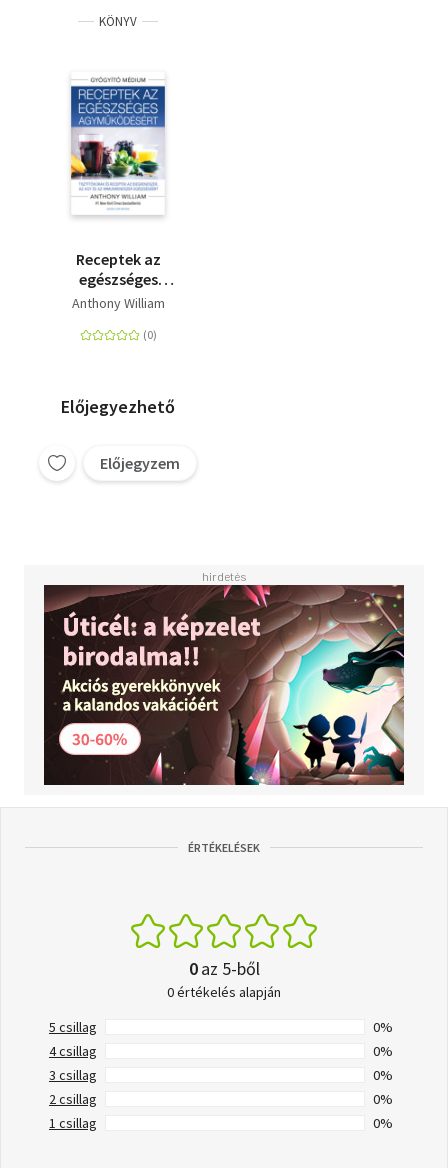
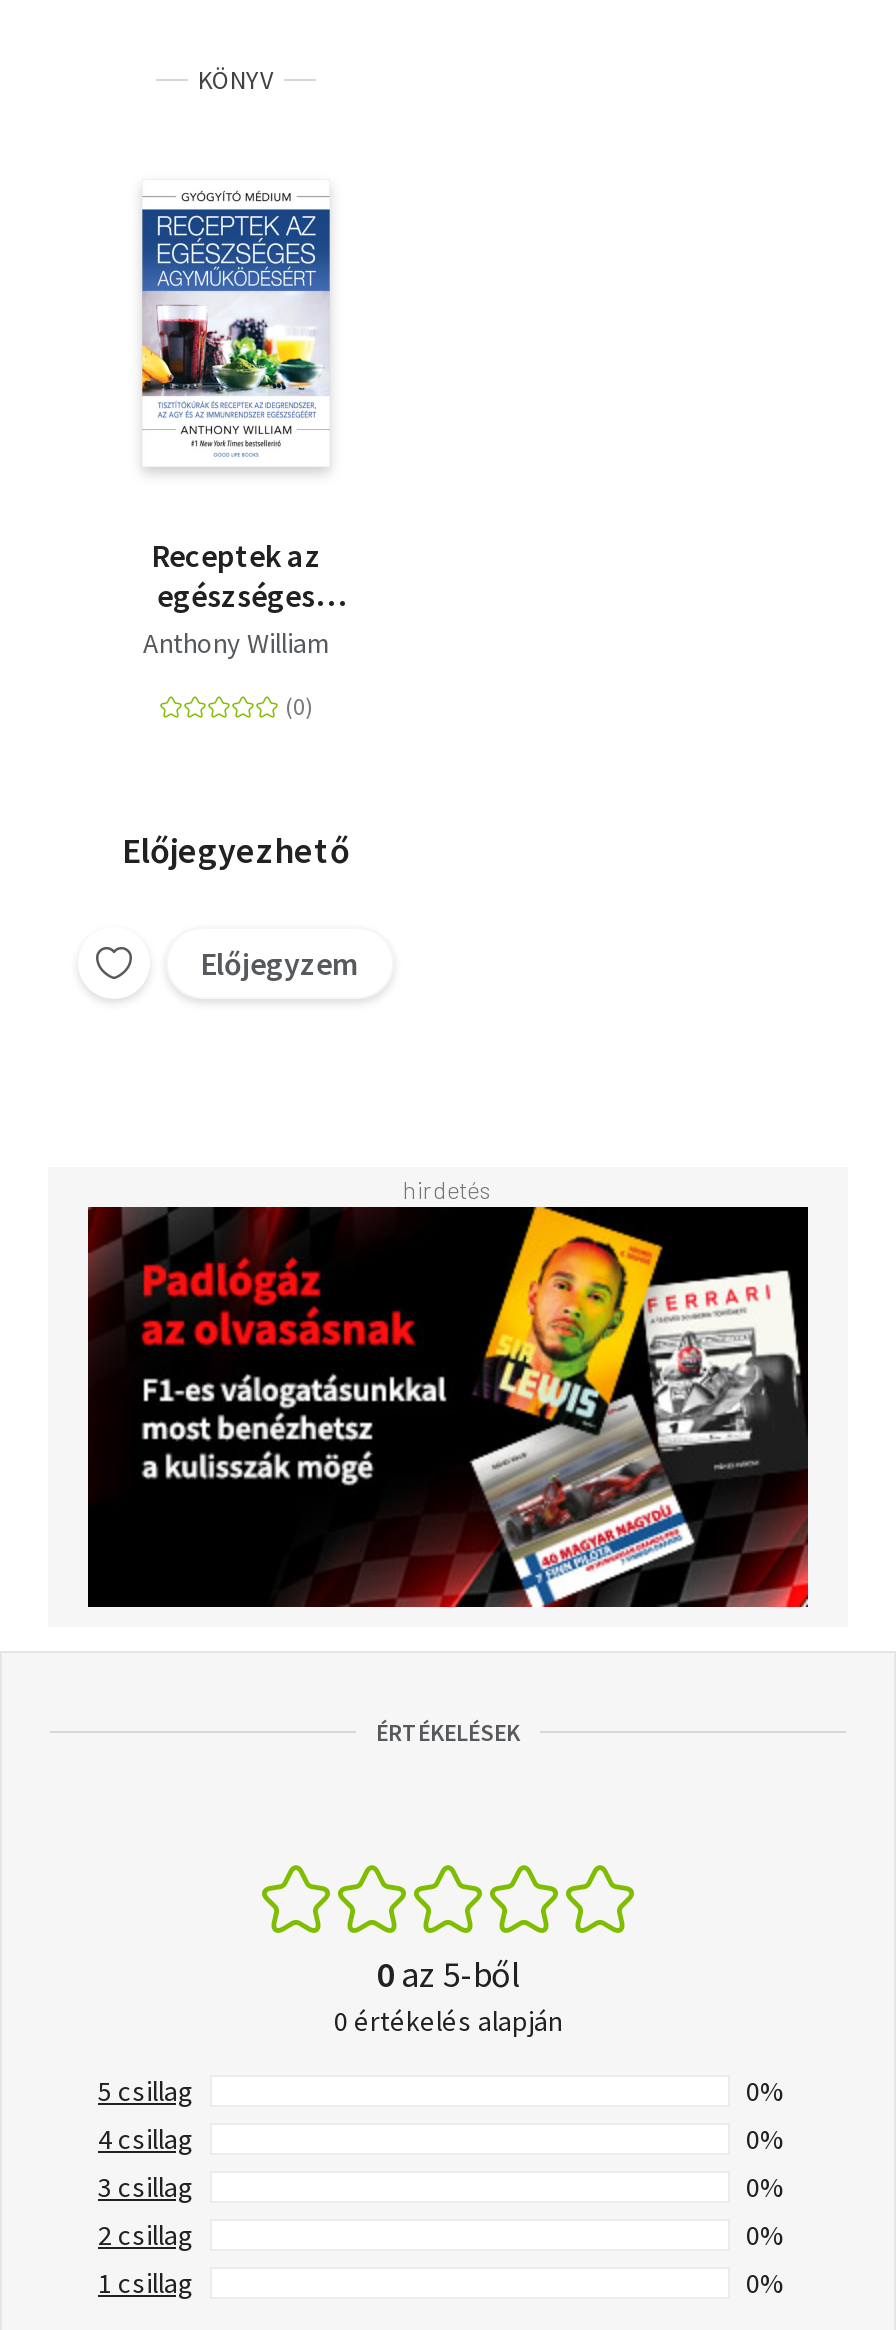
- [image]
+ [image]
